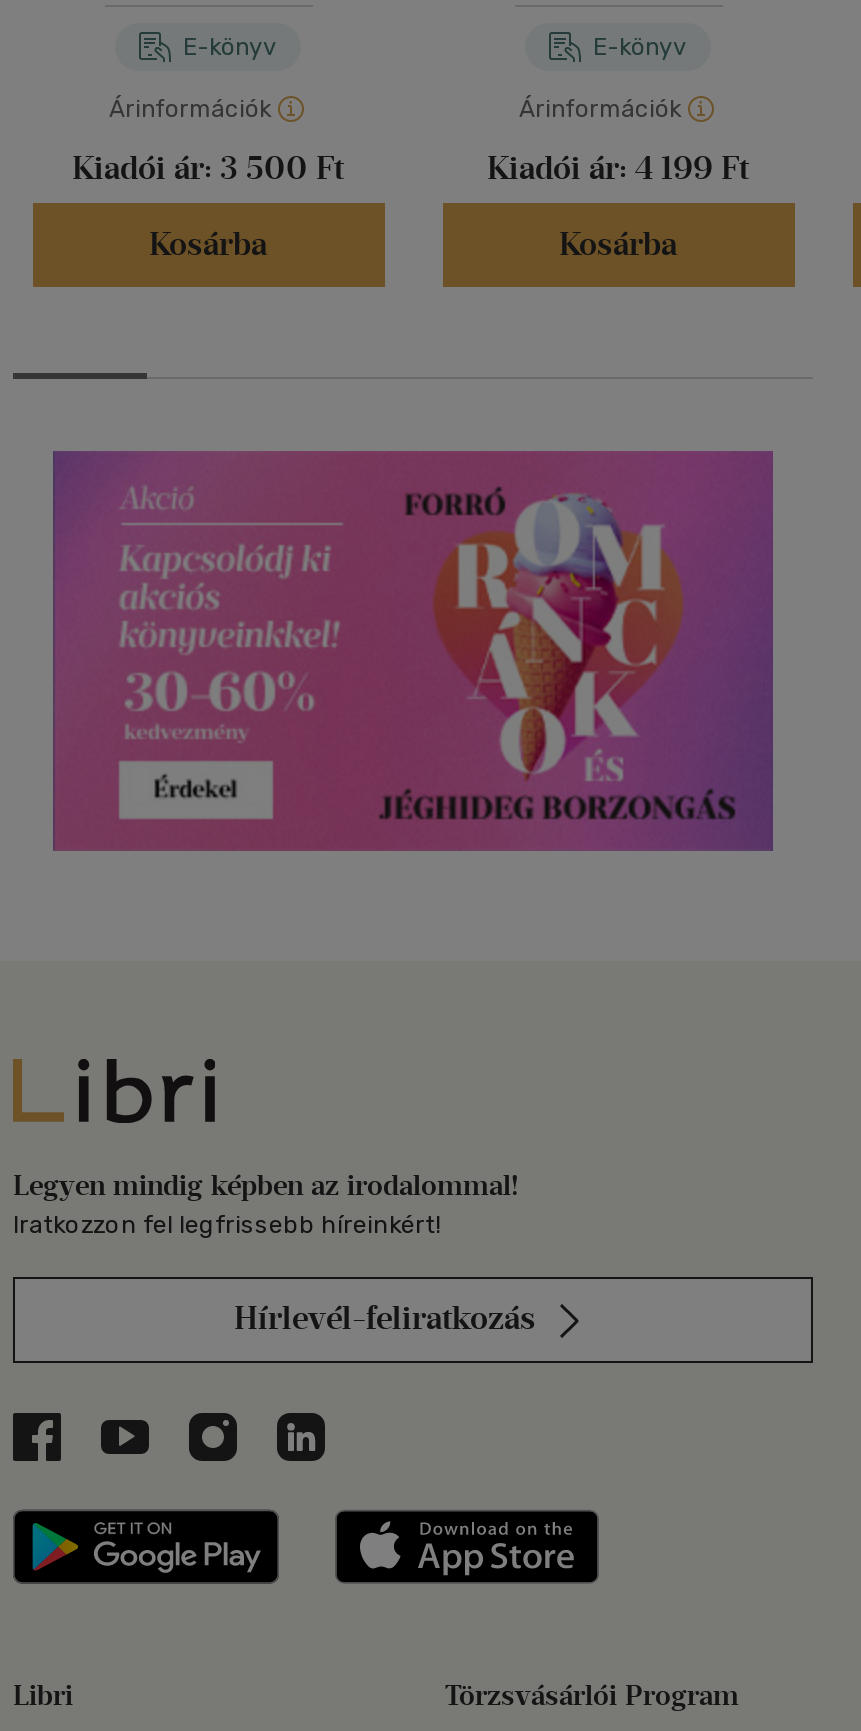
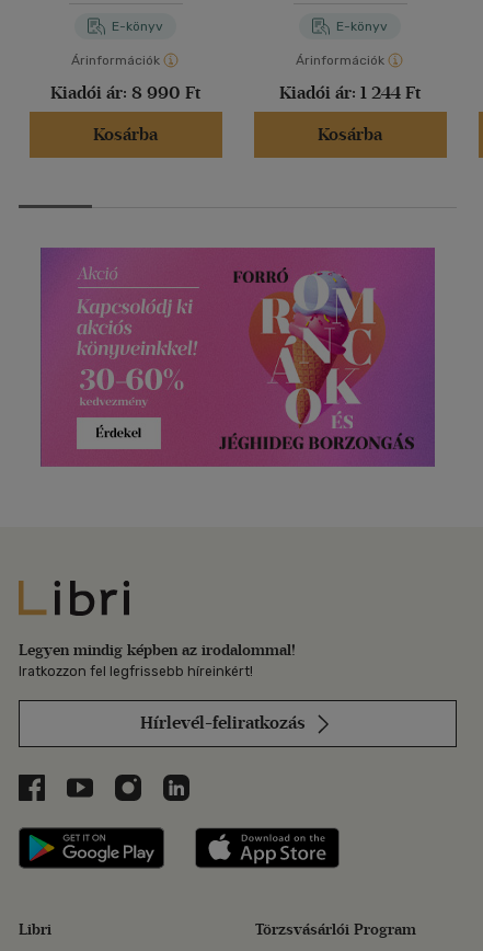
- Kiadói ár: 3 500 Ft
+ Kiadói ár: 8 990 Ft

- Kiadói ár: 4 199 Ft
+ Kiadói ár: 1 244 Ft
